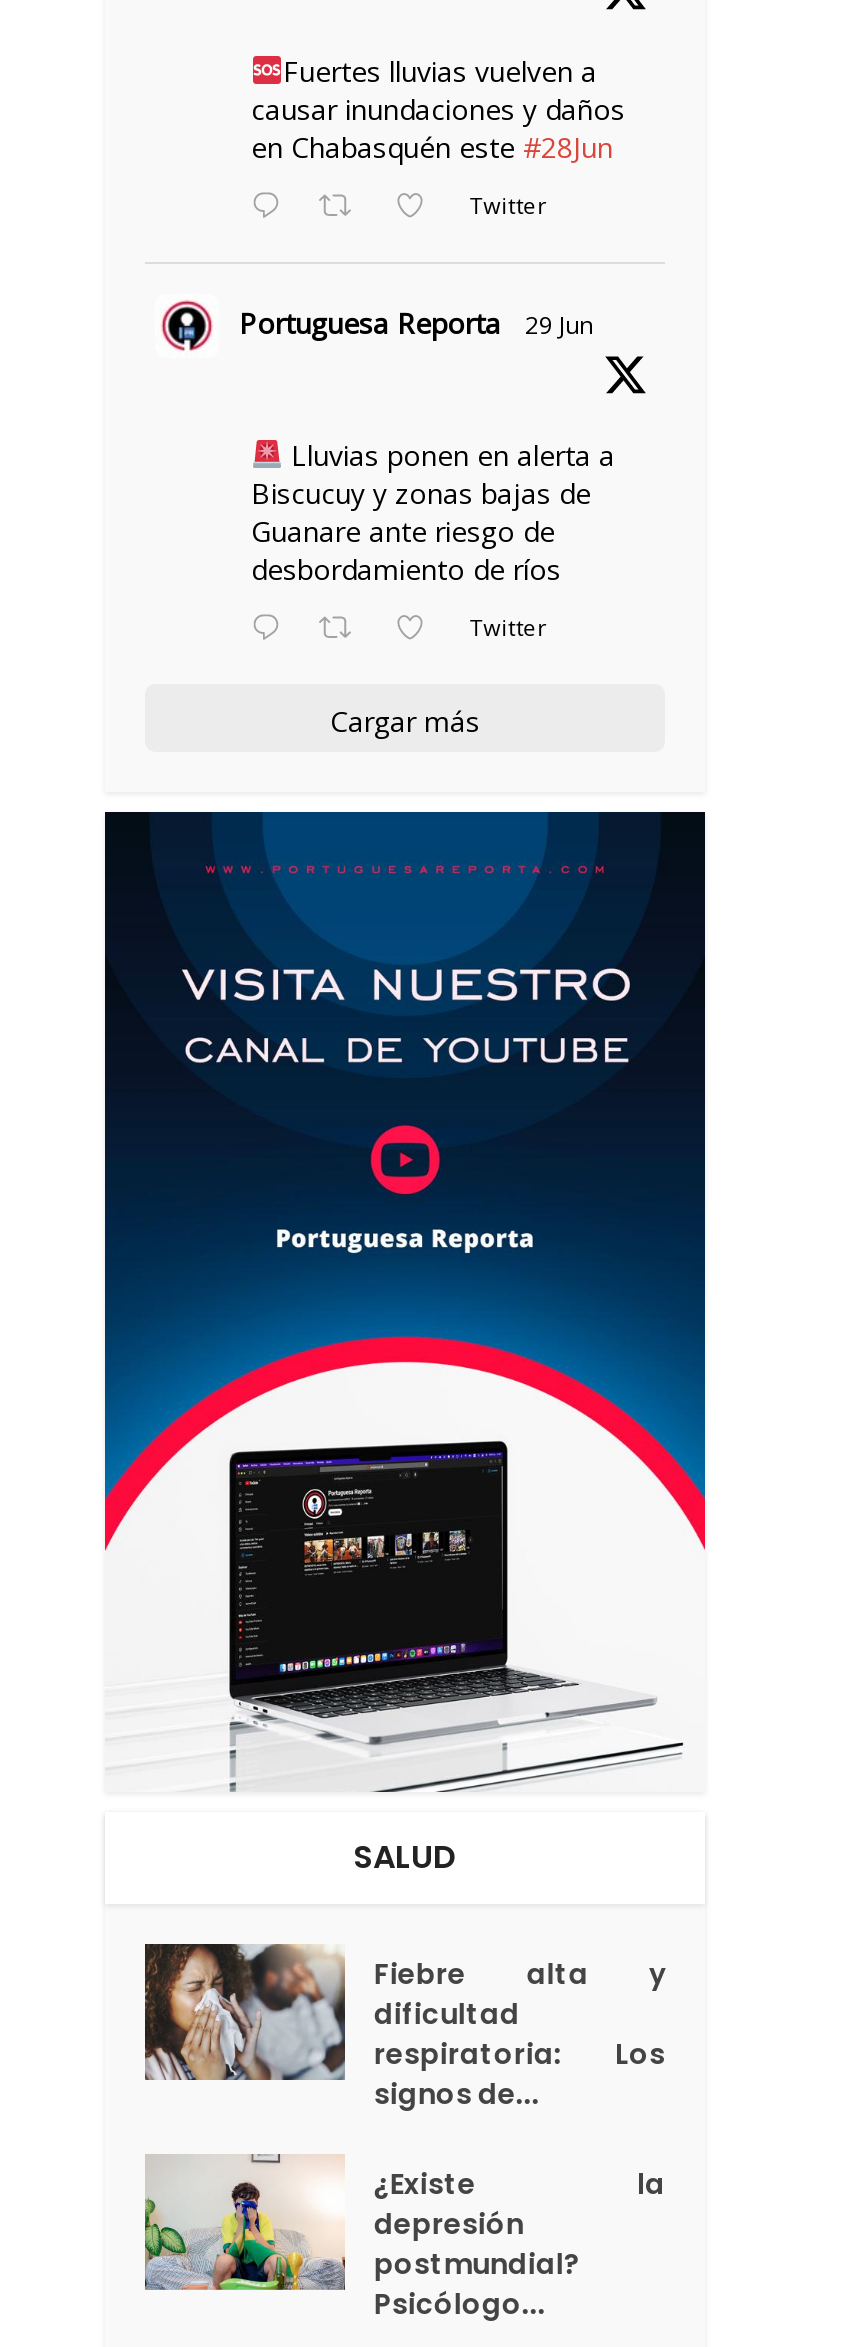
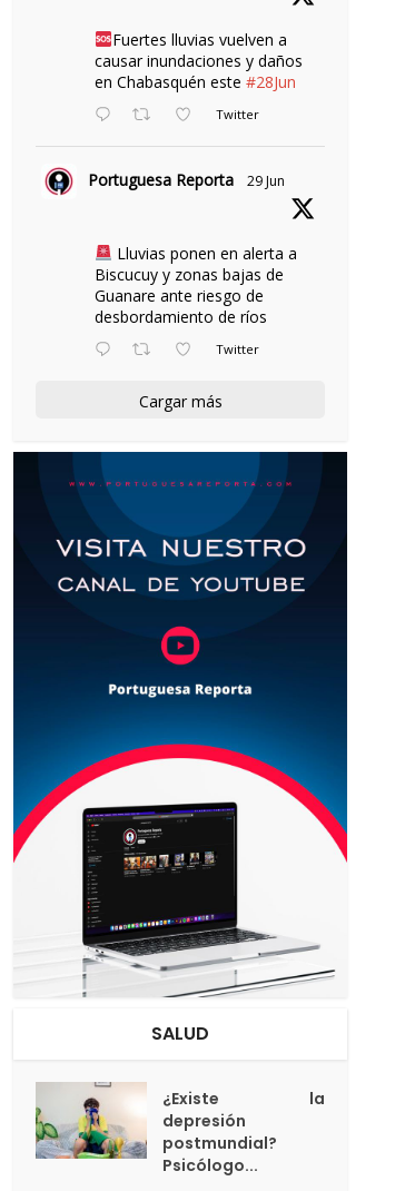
- [image]
- Fiebre alta y
- dificultad
- respiratoria: Los
- signos de...
